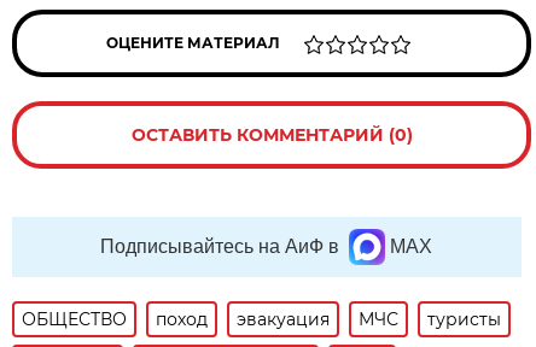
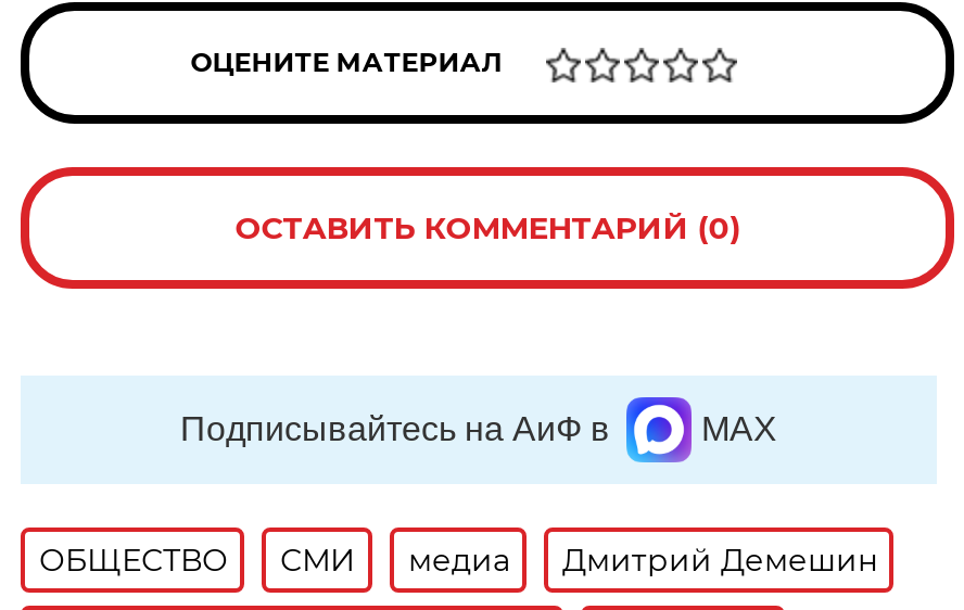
- поход
- эвакуация
- МЧС
- туристы
+ СМИ
+ медиа
+ Дмитрий Демешин
